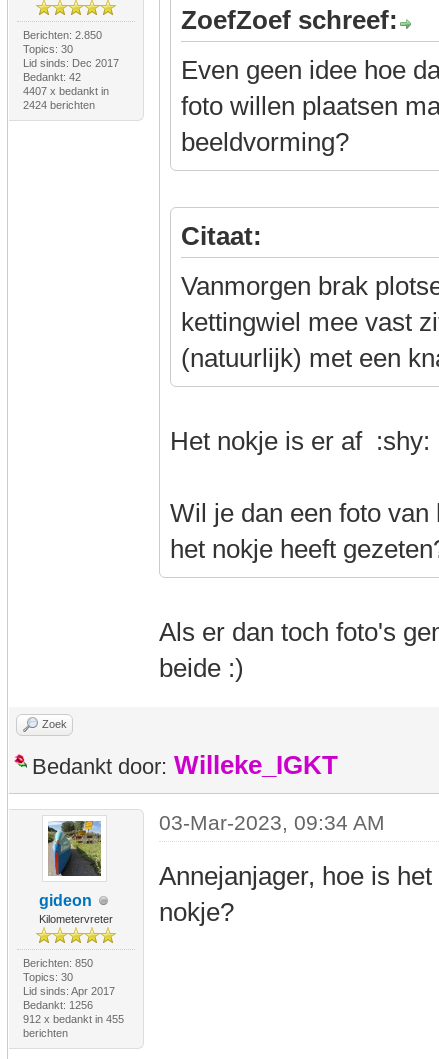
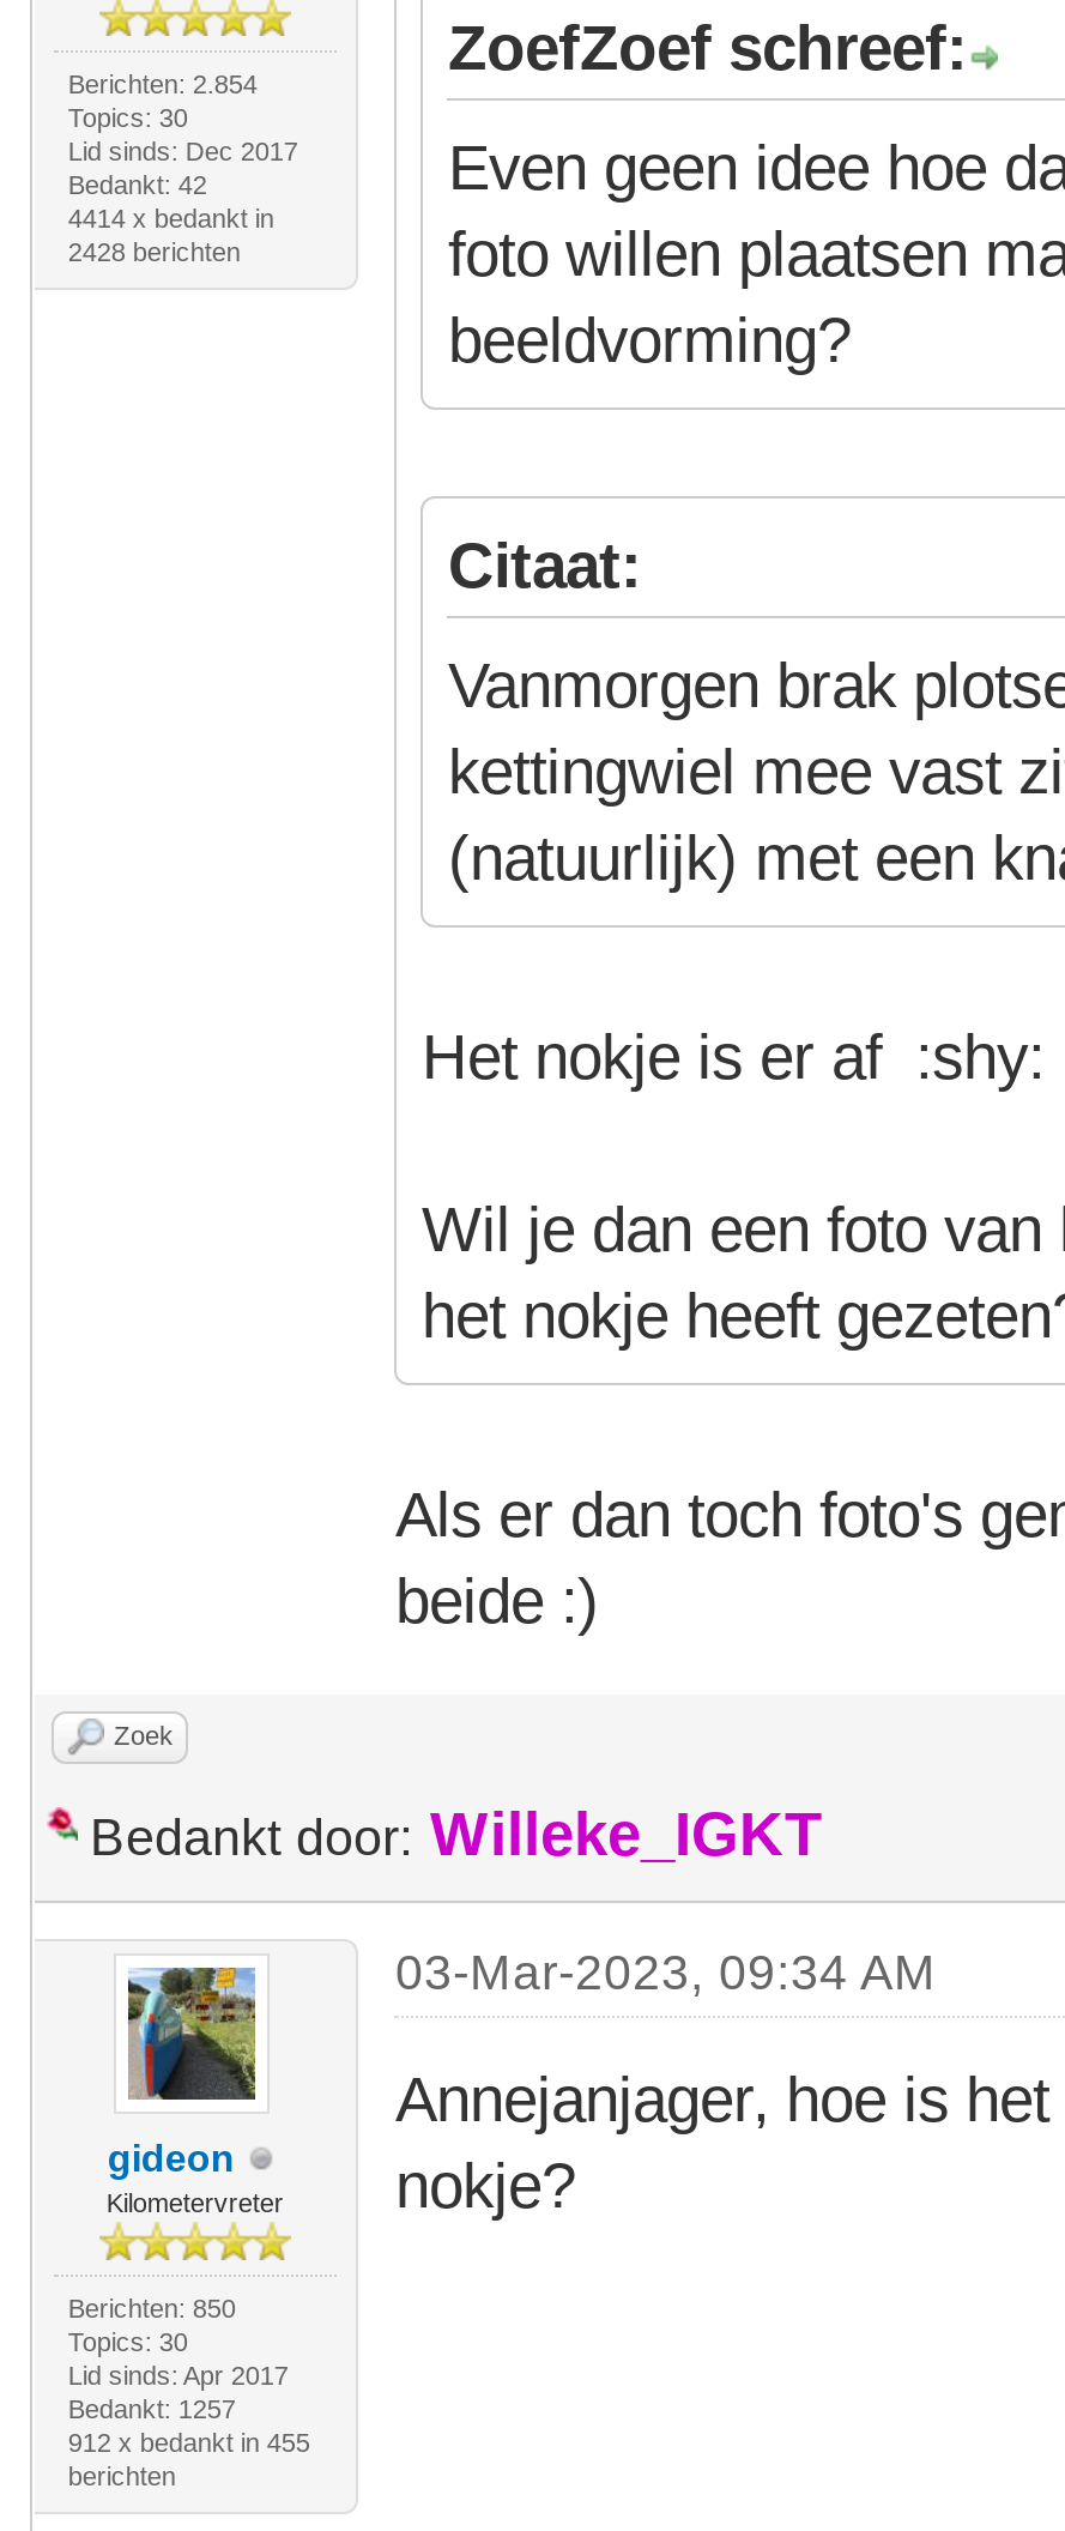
- Berichten: 2.850
+ Berichten: 2.854

- 4407 x bedankt in
+ 4414 x bedankt in

- 2424 berichten
+ 2428 berichten

- Bedankt: 1256
+ Bedankt: 1257
